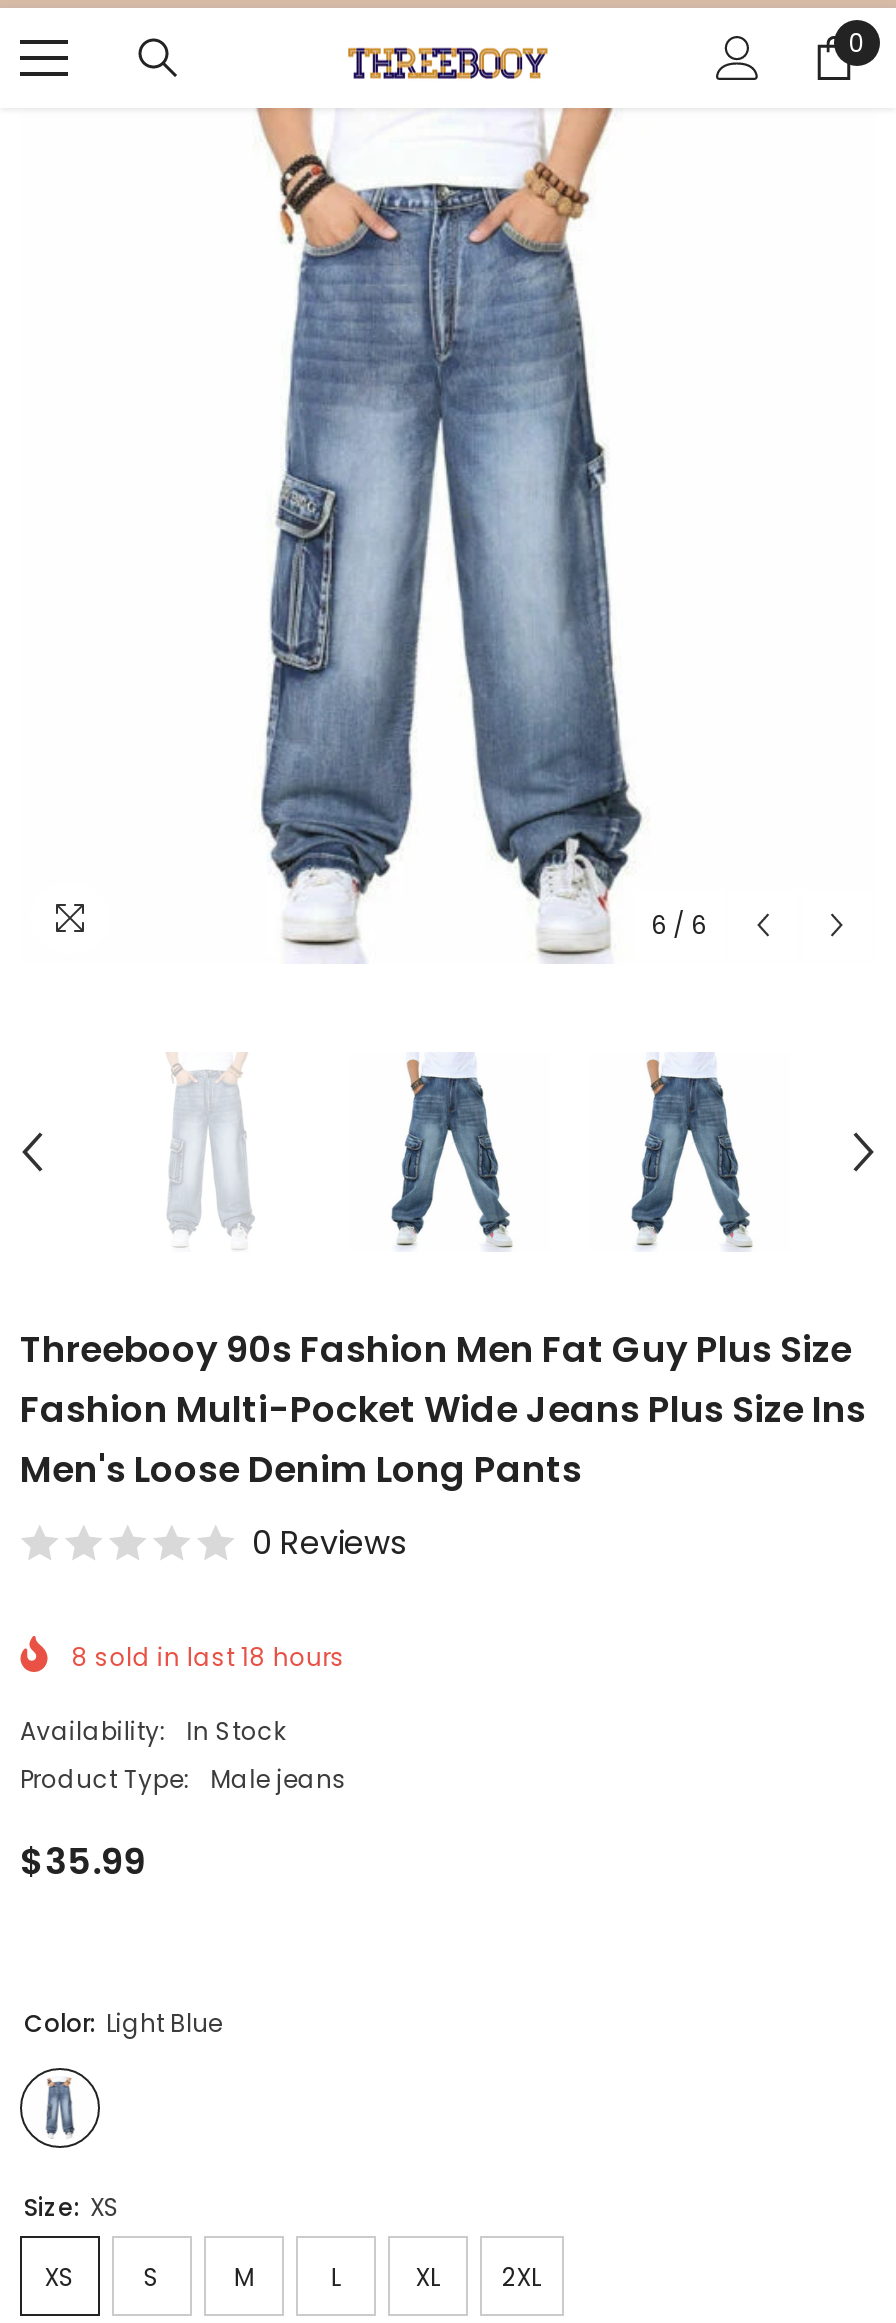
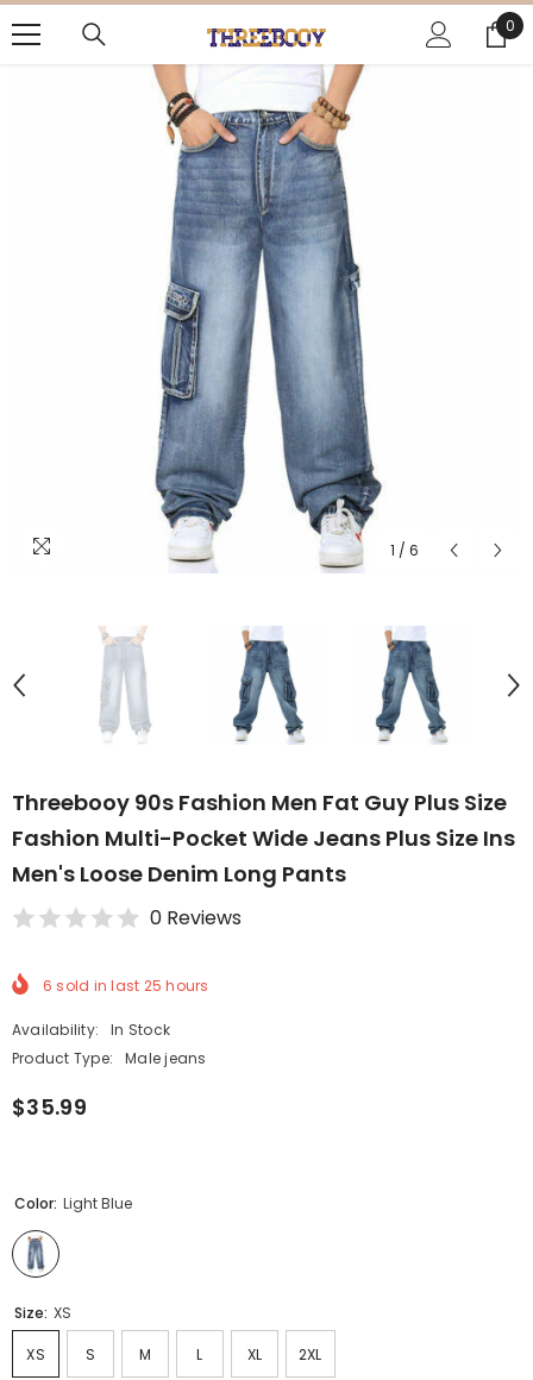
- 6 / 6
+ 1 / 6

- 8 sold in last 18 hours
+ 6 sold in last 25 hours
